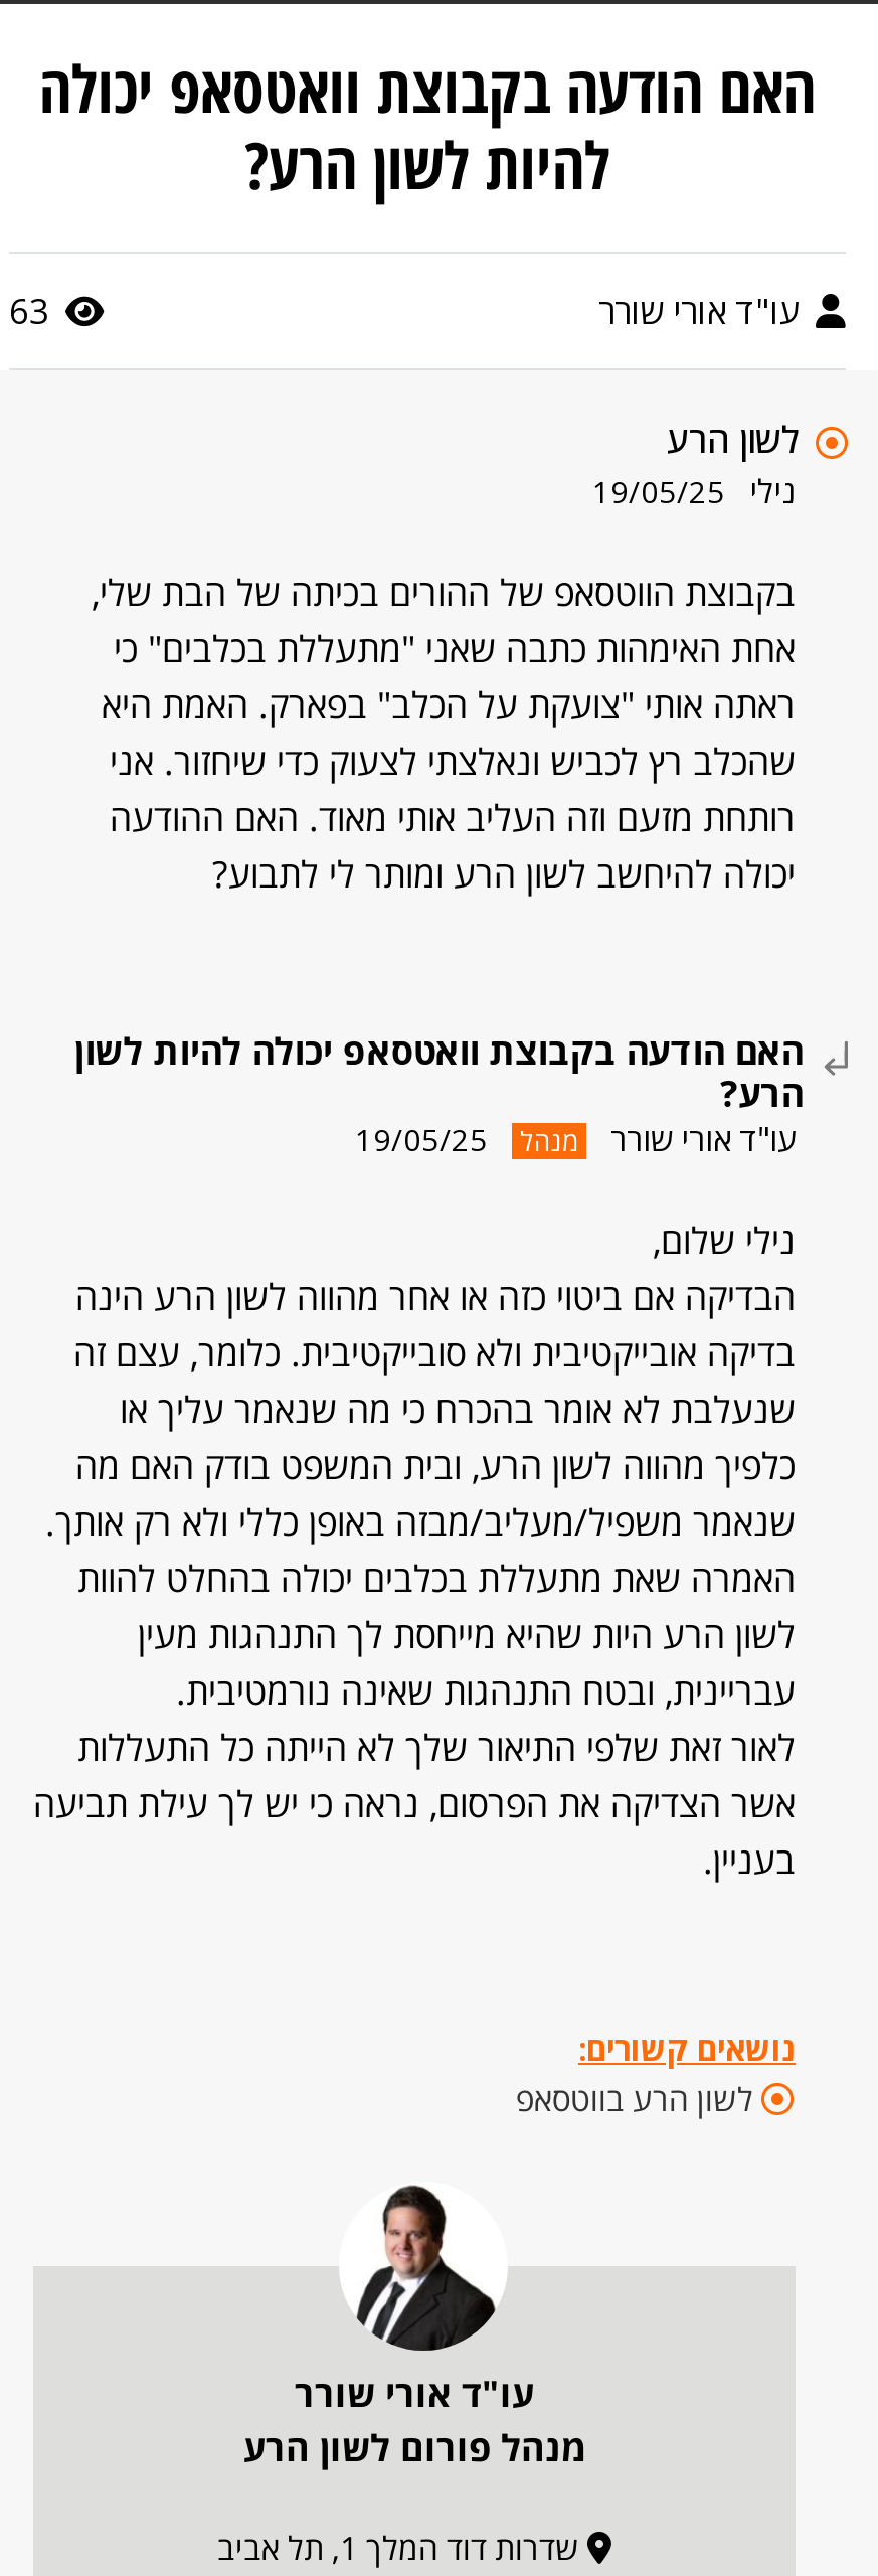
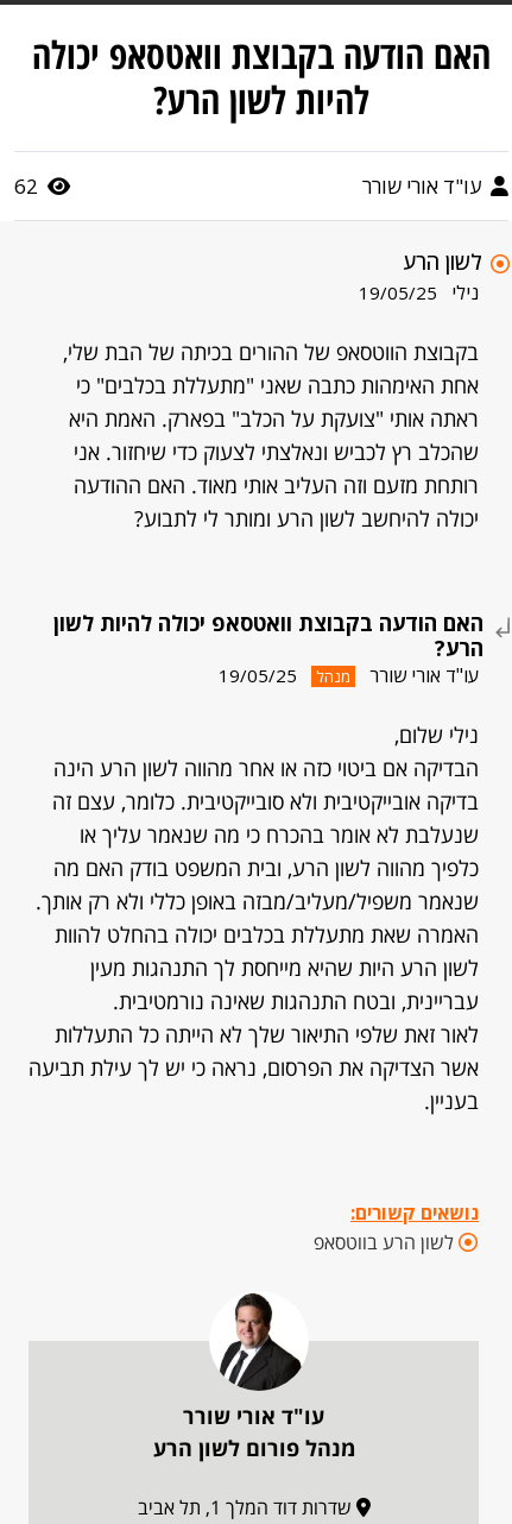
- 63
+ 62
